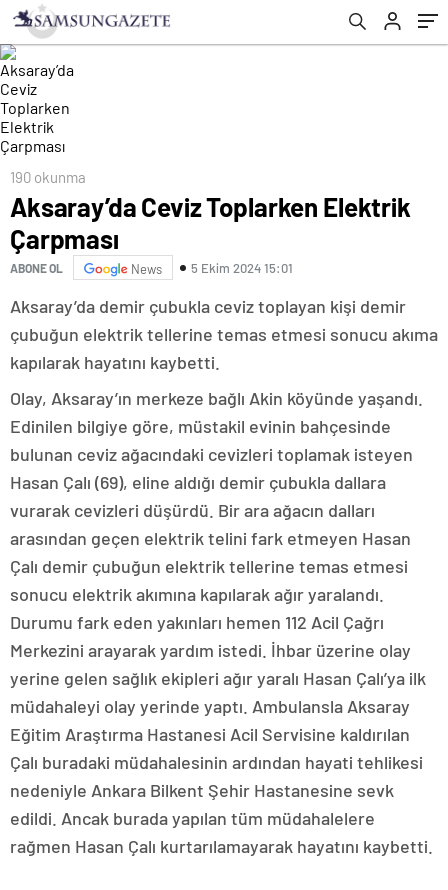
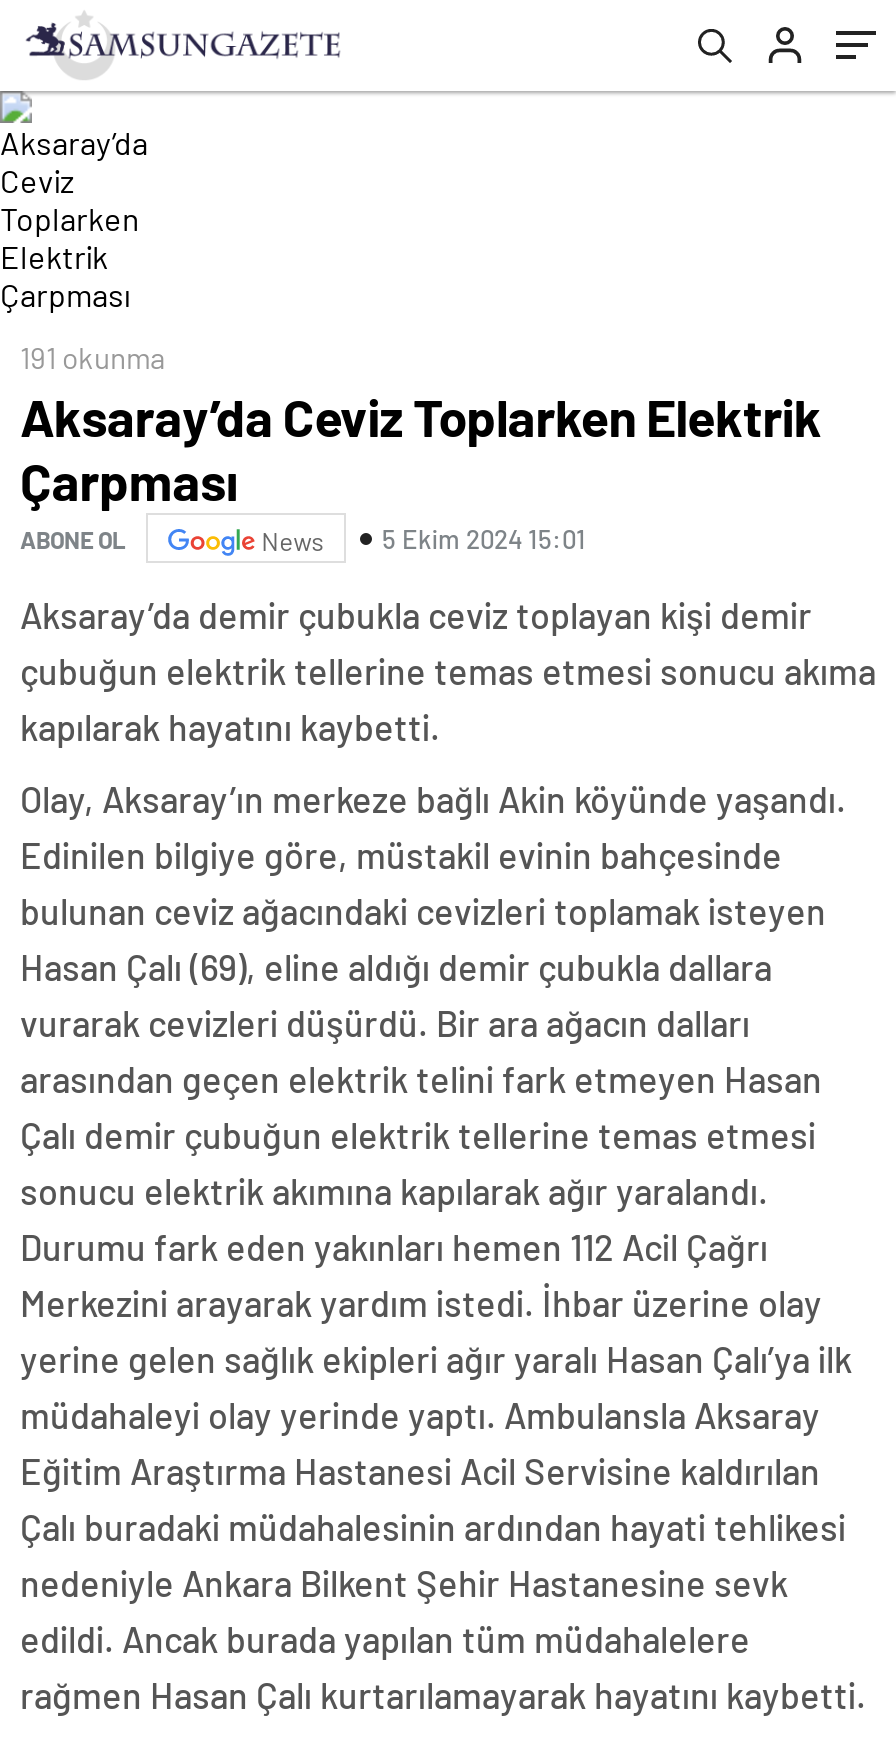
- 190 okunma
+ 191 okunma
